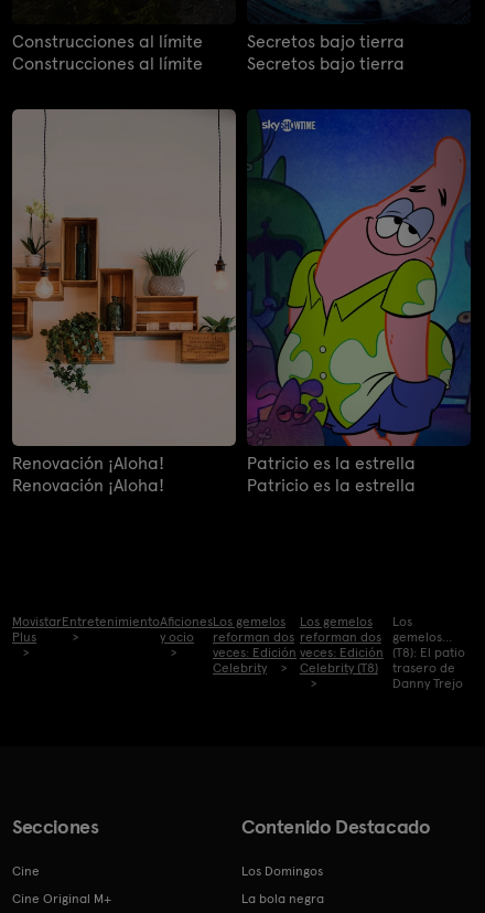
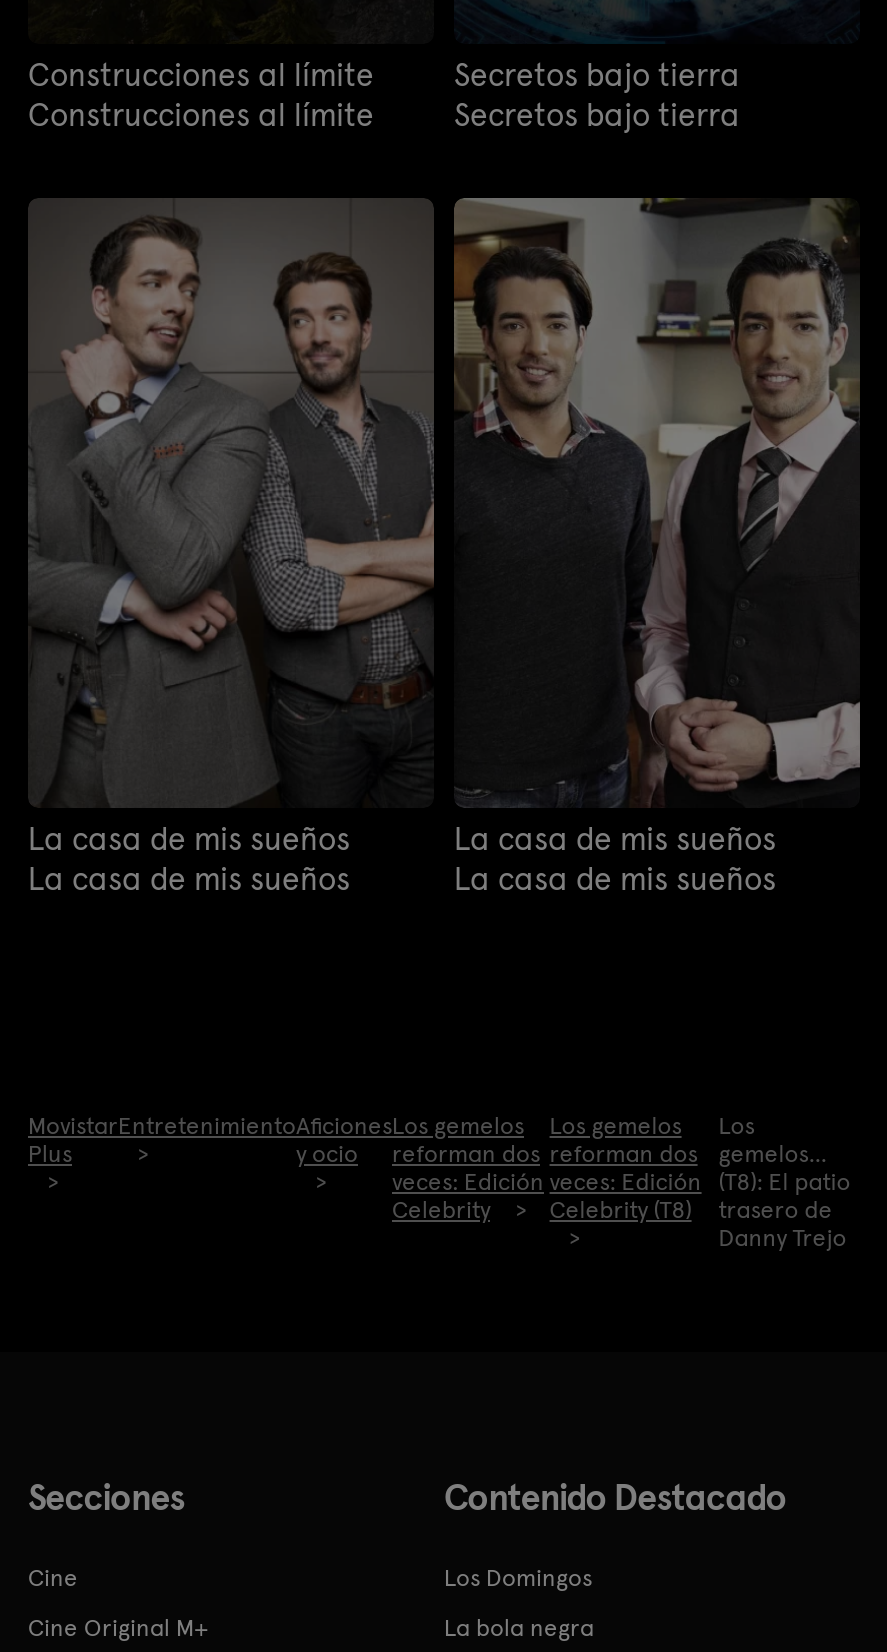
- [image]
- Renovación ¡Aloha!
- Renovación ¡Aloha!
+ [image]
+ La casa de mis sueños
+ La casa de mis sueños

- [image]
- Patricio es la estrella
- Patricio es la estrella
+ [image]
+ La casa de mis sueños
+ La casa de mis sueños
